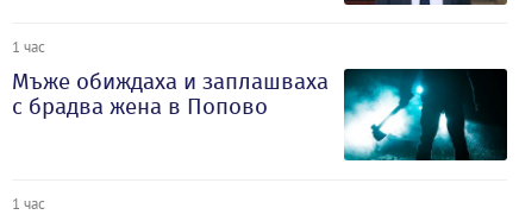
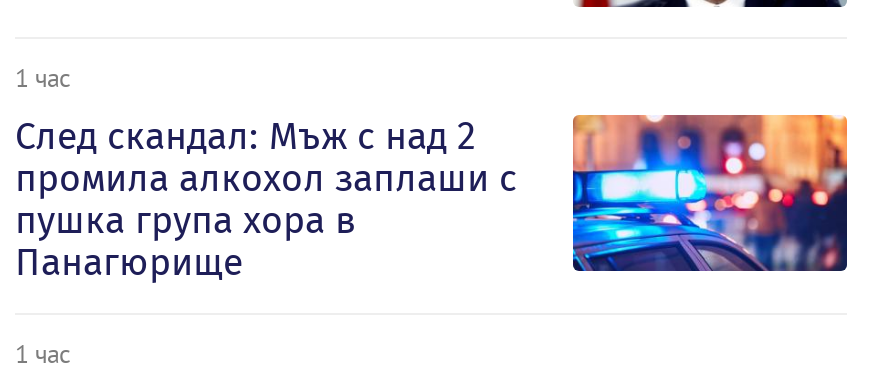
- [image]
- Мъже обиждаха и заплашваха
- с брадва жена в Попово
+ [image]
+ След скандал: Мъж с над 2
+ промила алкохол заплаши с
+ пушка група хора в
+ Панагюрище
